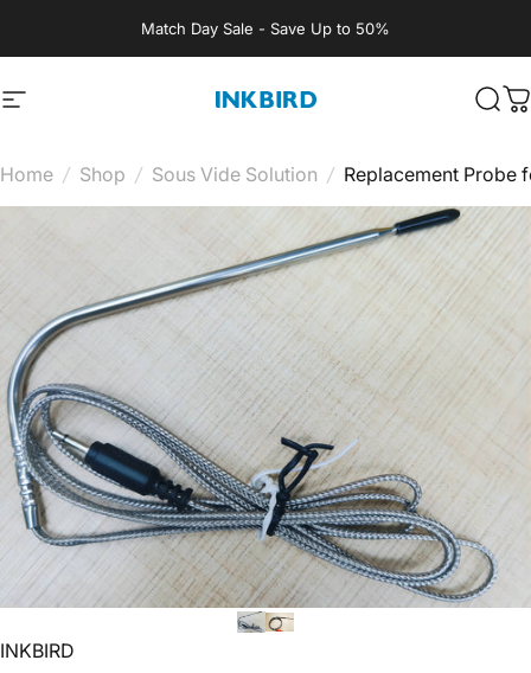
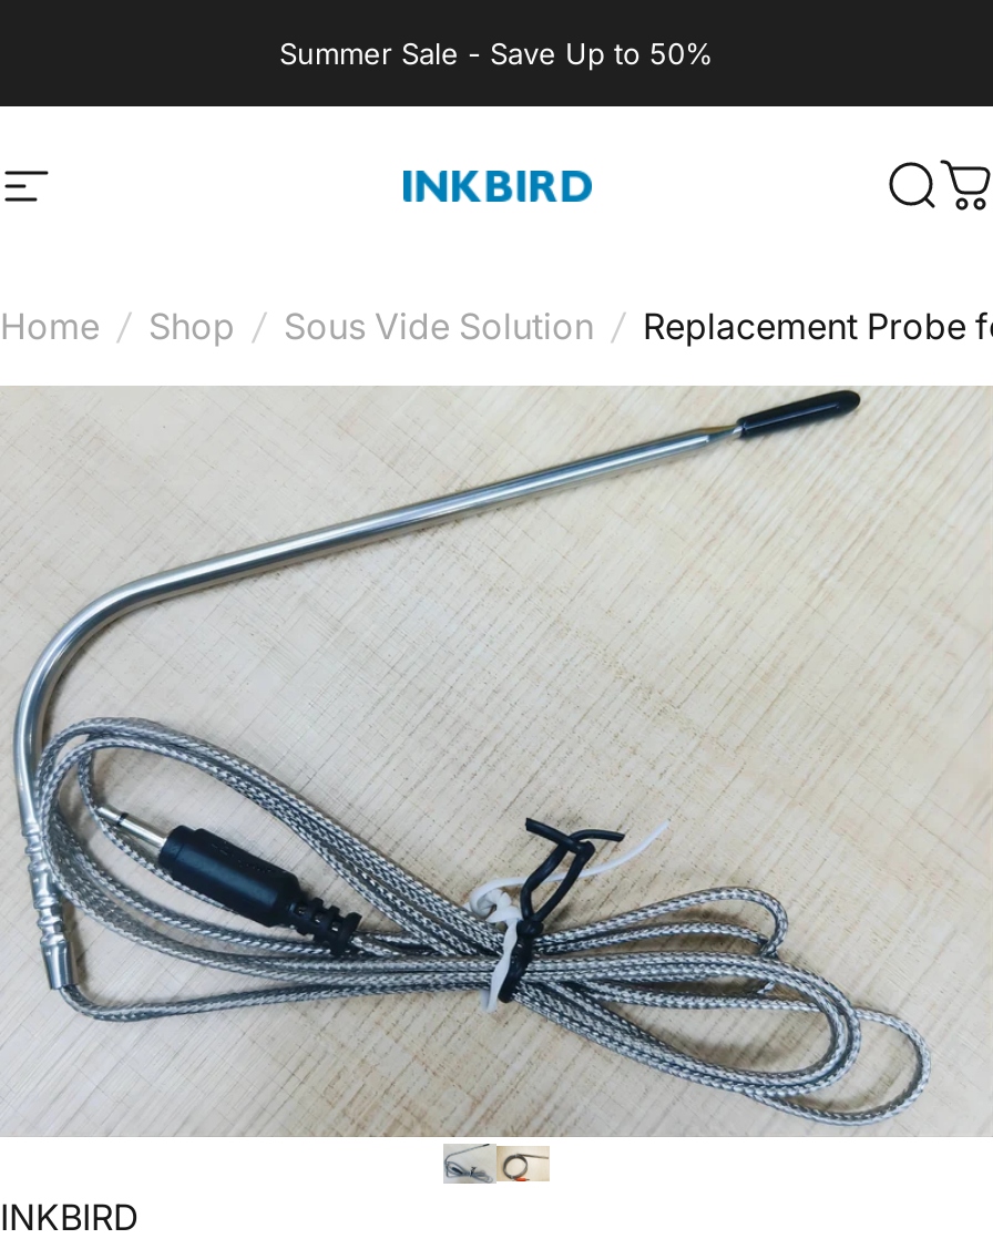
- Match Day Sale - Save Up to 50%
+ Summer Sale - Save Up to 50%
